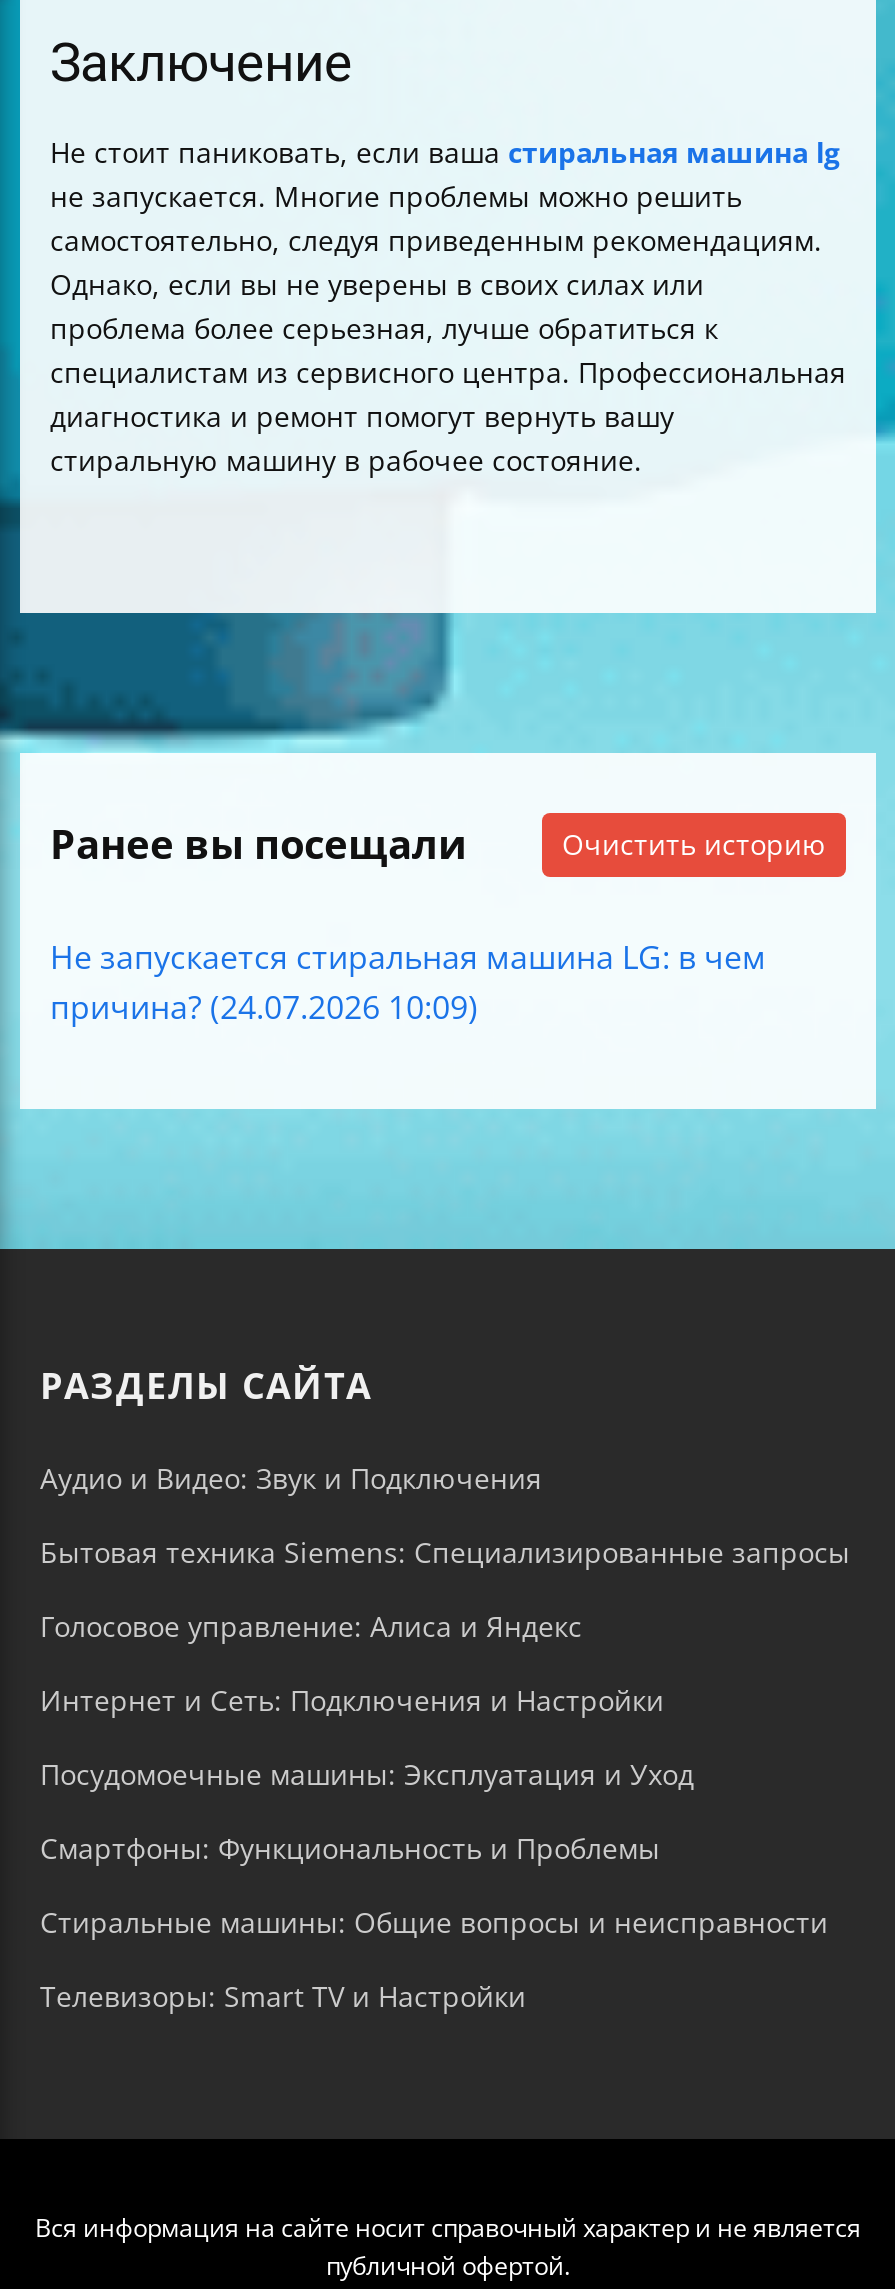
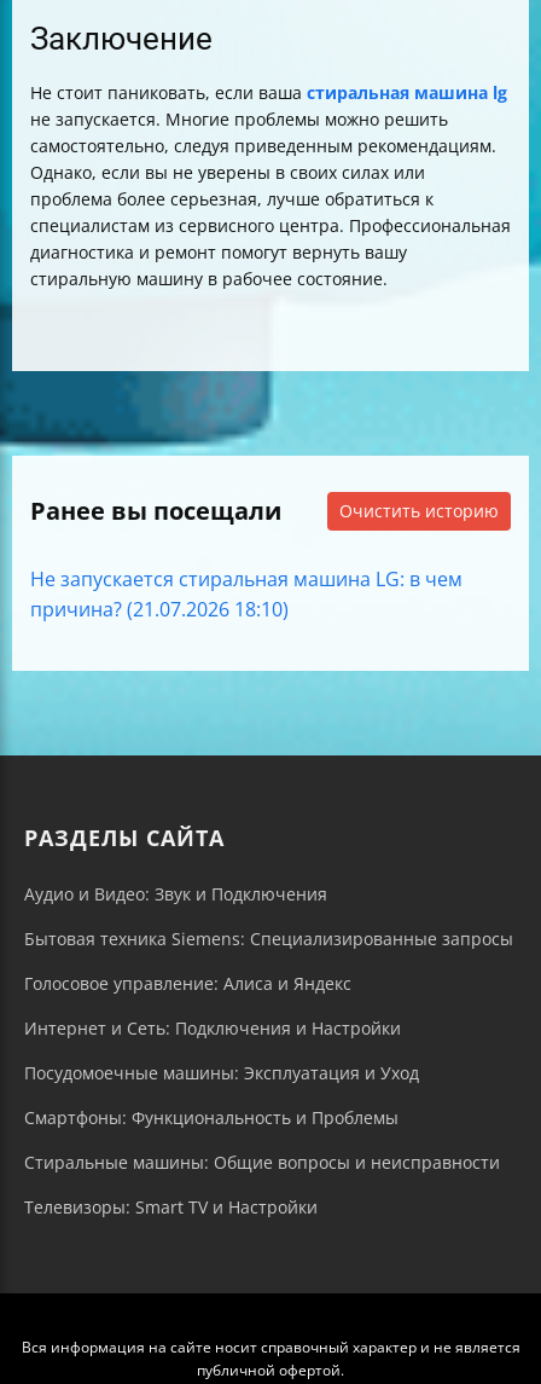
- причина? (24.07.2026 10:09)
+ причина? (21.07.2026 18:10)
